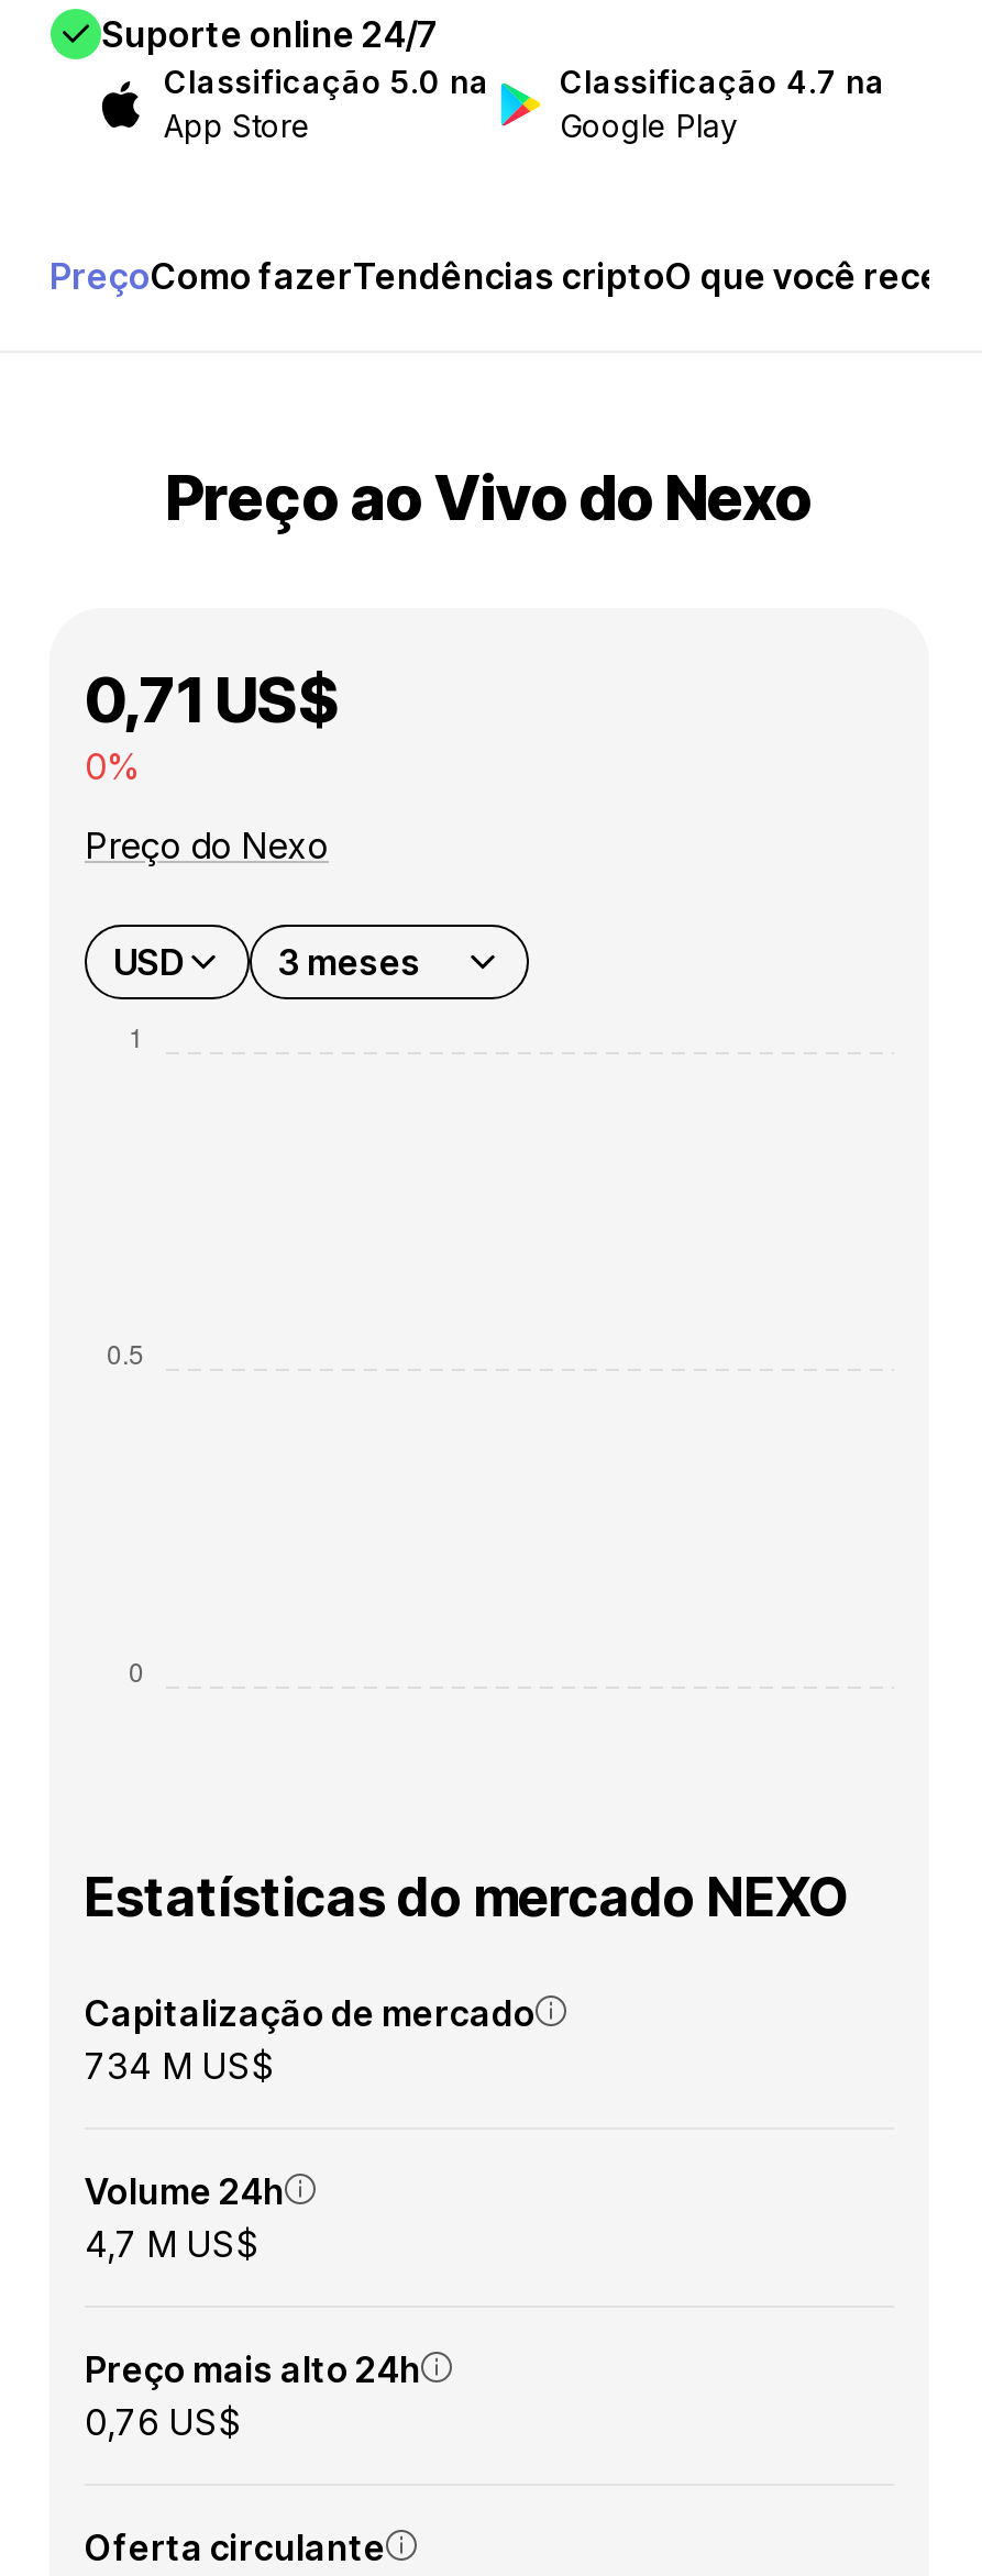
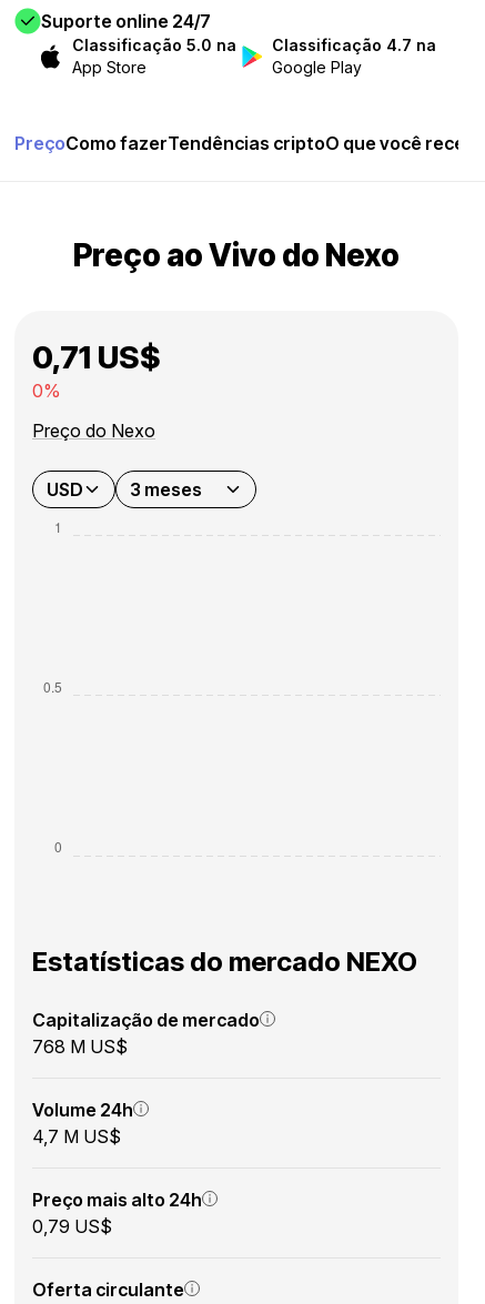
- 734 M US$
+ 768 M US$

- 0,76 US$
+ 0,79 US$
